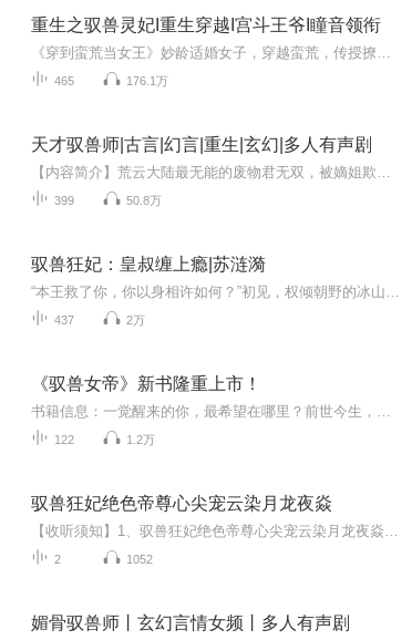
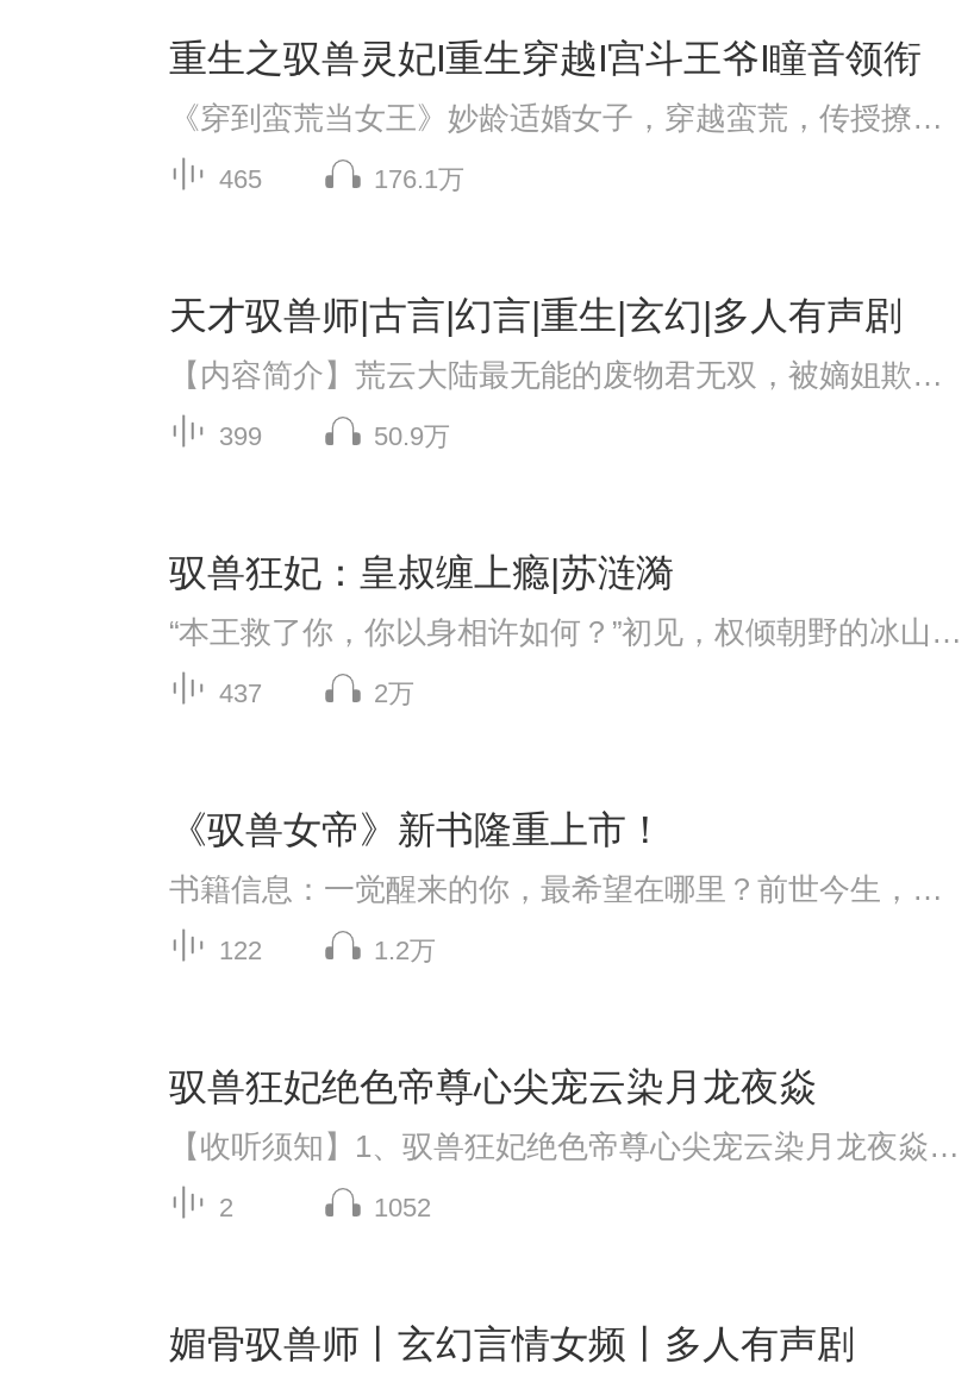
- 50.8万
+ 50.9万
